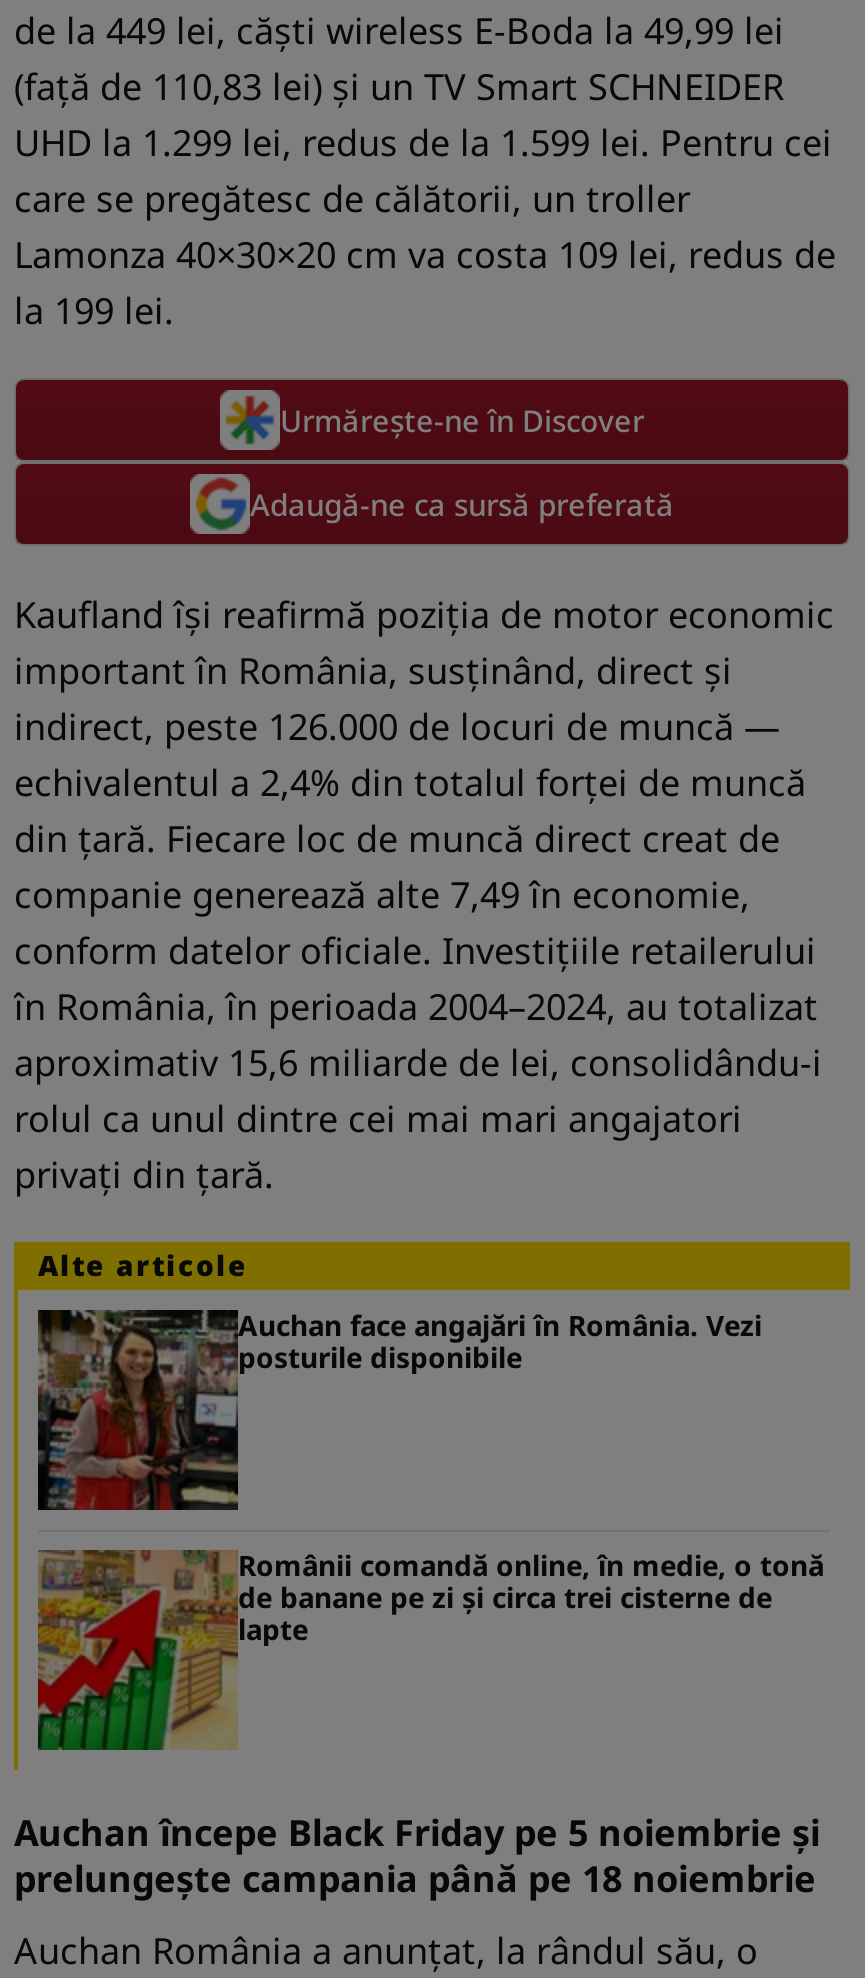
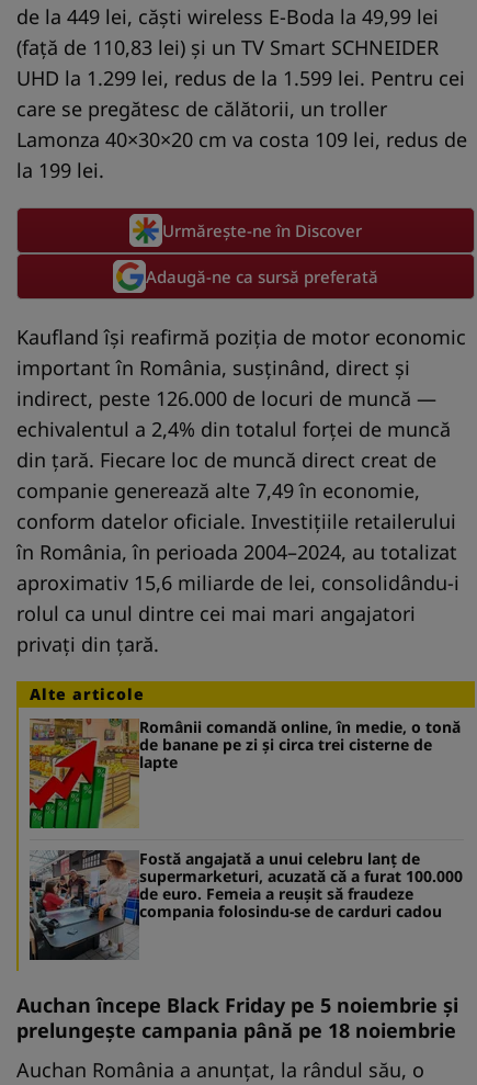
- [image]
- Auchan face angajări în România. Vezi
- posturile disponibile

moved up: [image] | Românii comandă online, în medie, o tonă | de banane pe zi şi circa trei cisterne de | lapte

+ [image]
+ Fostă angajată a unui celebru lanț de
+ supermarketuri, acuzată că a furat 100.000
+ de euro. Femeia a reușit să fraudeze
+ compania folosindu-se de carduri cadou
